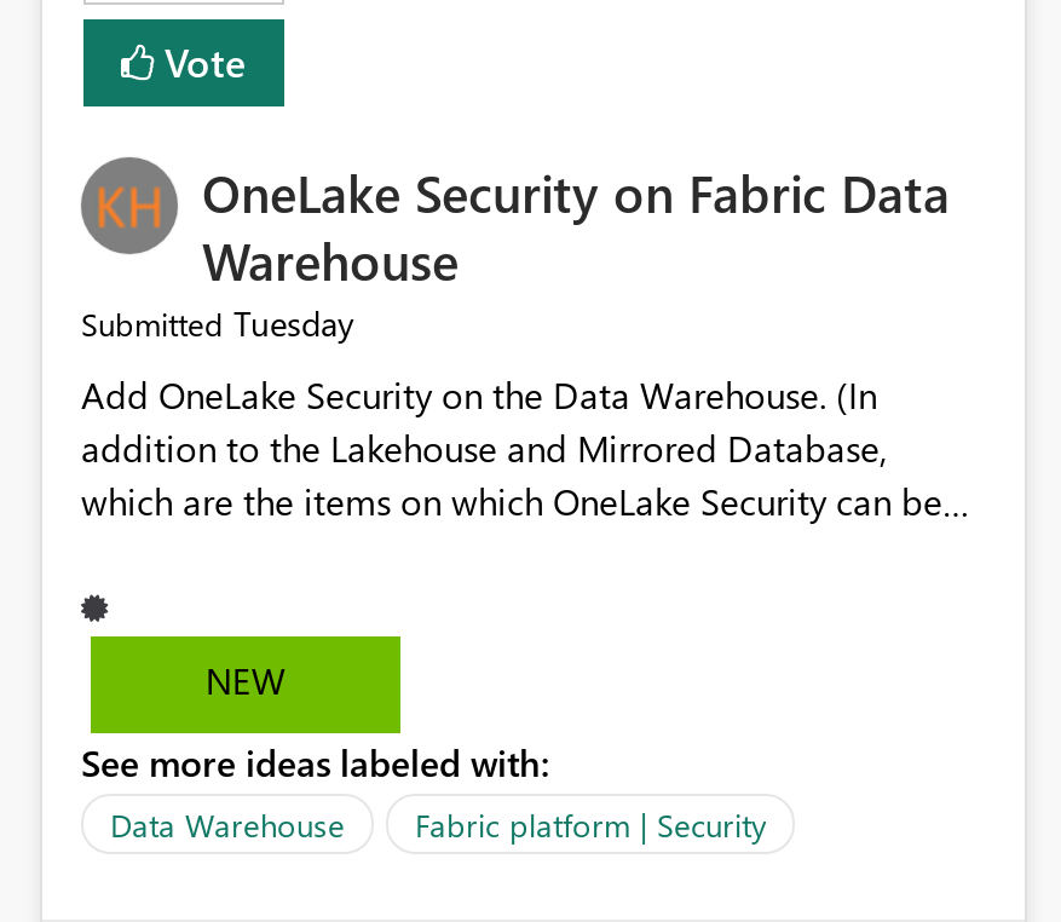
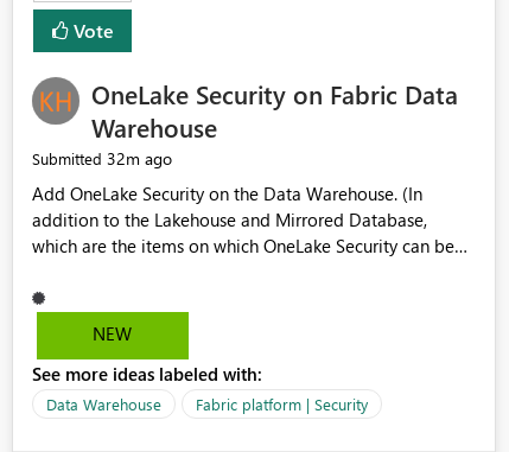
- Submitted Tuesday
+ Submitted 32m ago
